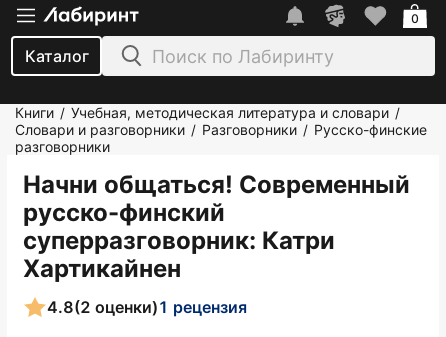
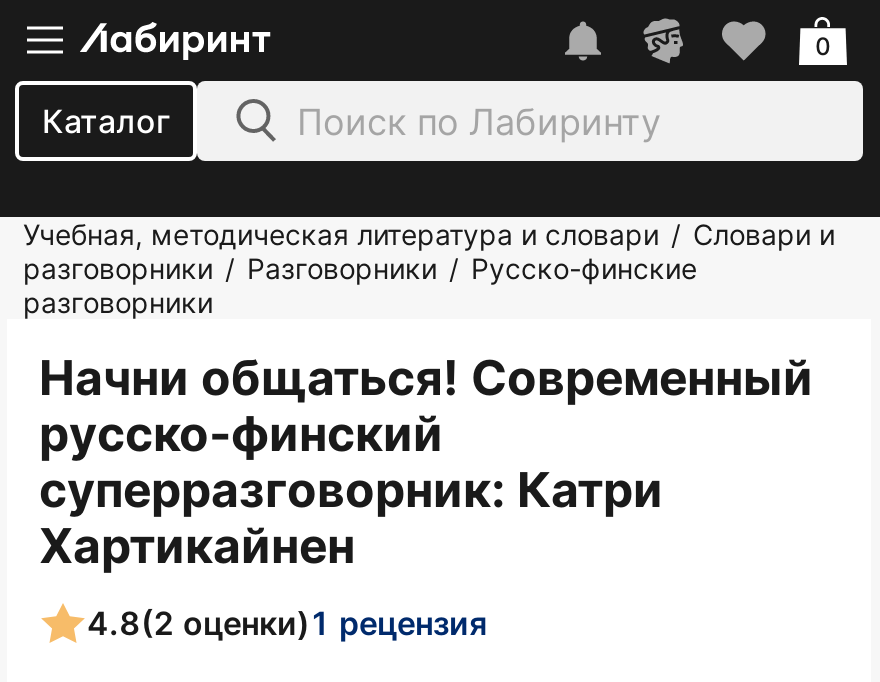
- Книги / Учебная, методическая литература и словари /
- Словари и разговорники / Разговорники / Русско-финские
+ Учебная, методическая литература и словари / Словари и
+ разговорники / Разговорники / Русско-финские
